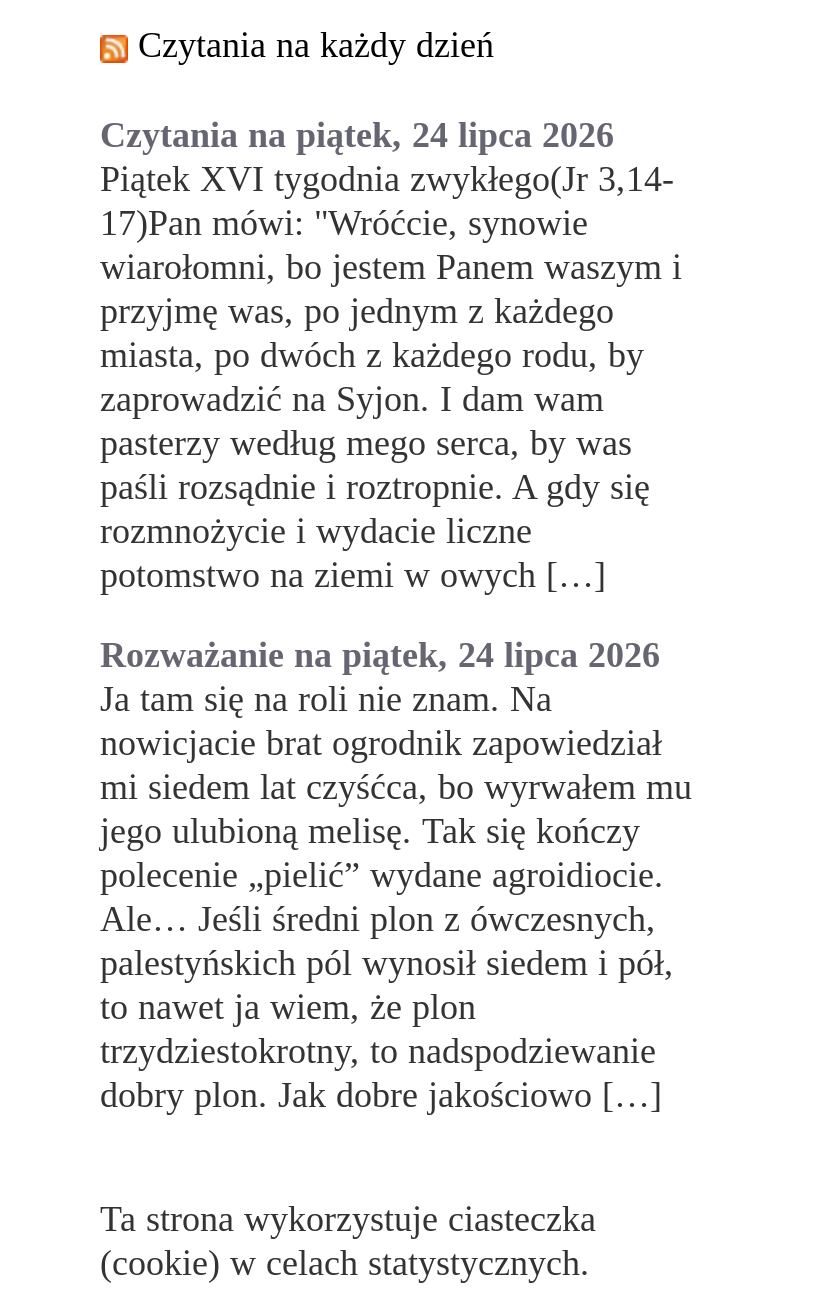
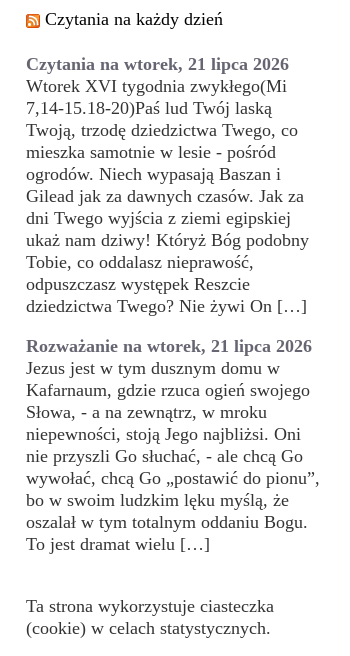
- Czytania na piątek, 24 lipca 2026
- Piątek XVI tygodnia zwykłego(Jr 3,14-
- 17)Pan mówi: "Wróćcie, synowie
- wiarołomni, bo jestem Panem waszym i
- przyjmę was, po jednym z każdego
- miasta, po dwóch z każdego rodu, by
- zaprowadzić na Syjon. I dam wam
- pasterzy według mego serca, by was
- paśli rozsądnie i roztropnie. A gdy się
- rozmnożycie i wydacie liczne
- potomstwo na ziemi w owych […]
+ Czytania na wtorek, 21 lipca 2026
+ Wtorek XVI tygodnia zwykłego(Mi
+ 7,14-15.18-20)Paś lud Twój laską
+ Twoją, trzodę dziedzictwa Twego, co
+ mieszka samotnie w lesie - pośród
+ ogrodów. Niech wypasają Baszan i
+ Gilead jak za dawnych czasów. Jak za
+ dni Twego wyjścia z ziemi egipskiej
+ ukaż nam dziwy! Któryż Bóg podobny
+ Tobie, co oddalasz nieprawość,
+ odpuszczasz występek Reszcie
+ dziedzictwa Twego? Nie żywi On […]

- Rozważanie na piątek, 24 lipca 2026
- Ja tam się na roli nie znam. Na
- nowicjacie brat ogrodnik zapowiedział
- mi siedem lat czyśćca, bo wyrwałem mu
- jego ulubioną melisę. Tak się kończy
- polecenie „pielić” wydane agroidiocie.
- Ale… Jeśli średni plon z ówczesnych,
- palestyńskich pól wynosił siedem i pół,
- to nawet ja wiem, że plon
- trzydziestokrotny, to nadspodziewanie
- dobry plon. Jak dobre jakościowo […]
+ Rozważanie na wtorek, 21 lipca 2026
+ Jezus jest w tym dusznym domu w
+ Kafarnaum, gdzie rzuca ogień swojego
+ Słowa, - a na zewnątrz, w mroku
+ niepewności, stoją Jego najbliżsi. Oni
+ nie przyszli Go słuchać, - ale chcą Go
+ wywołać, chcą Go „postawić do pionu”,
+ bo w swoim ludzkim lęku myślą, że
+ oszalał w tym totalnym oddaniu Bogu.
+ To jest dramat wielu […]
